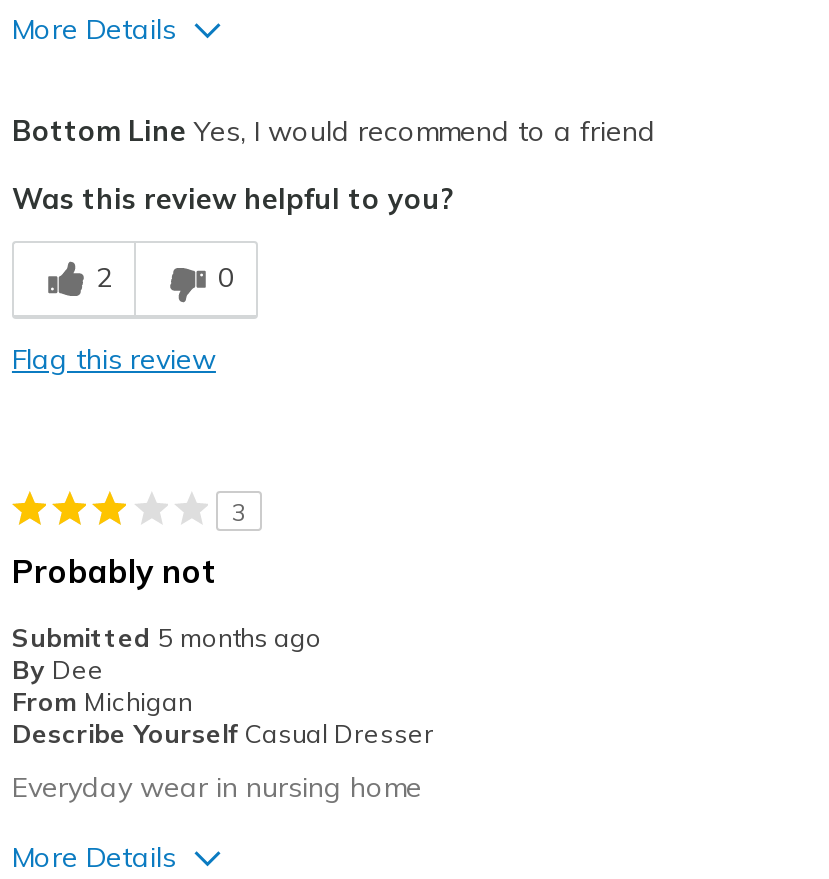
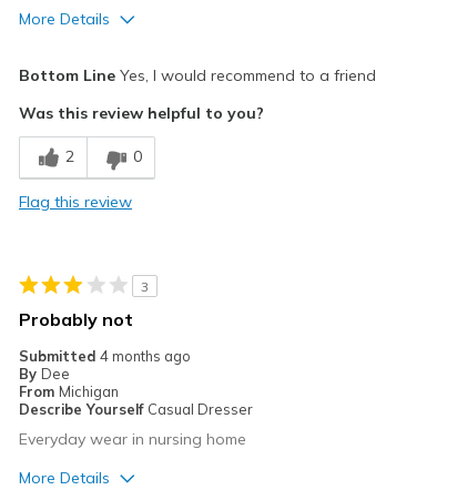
- Submitted 5 months ago
+ Submitted 4 months ago
